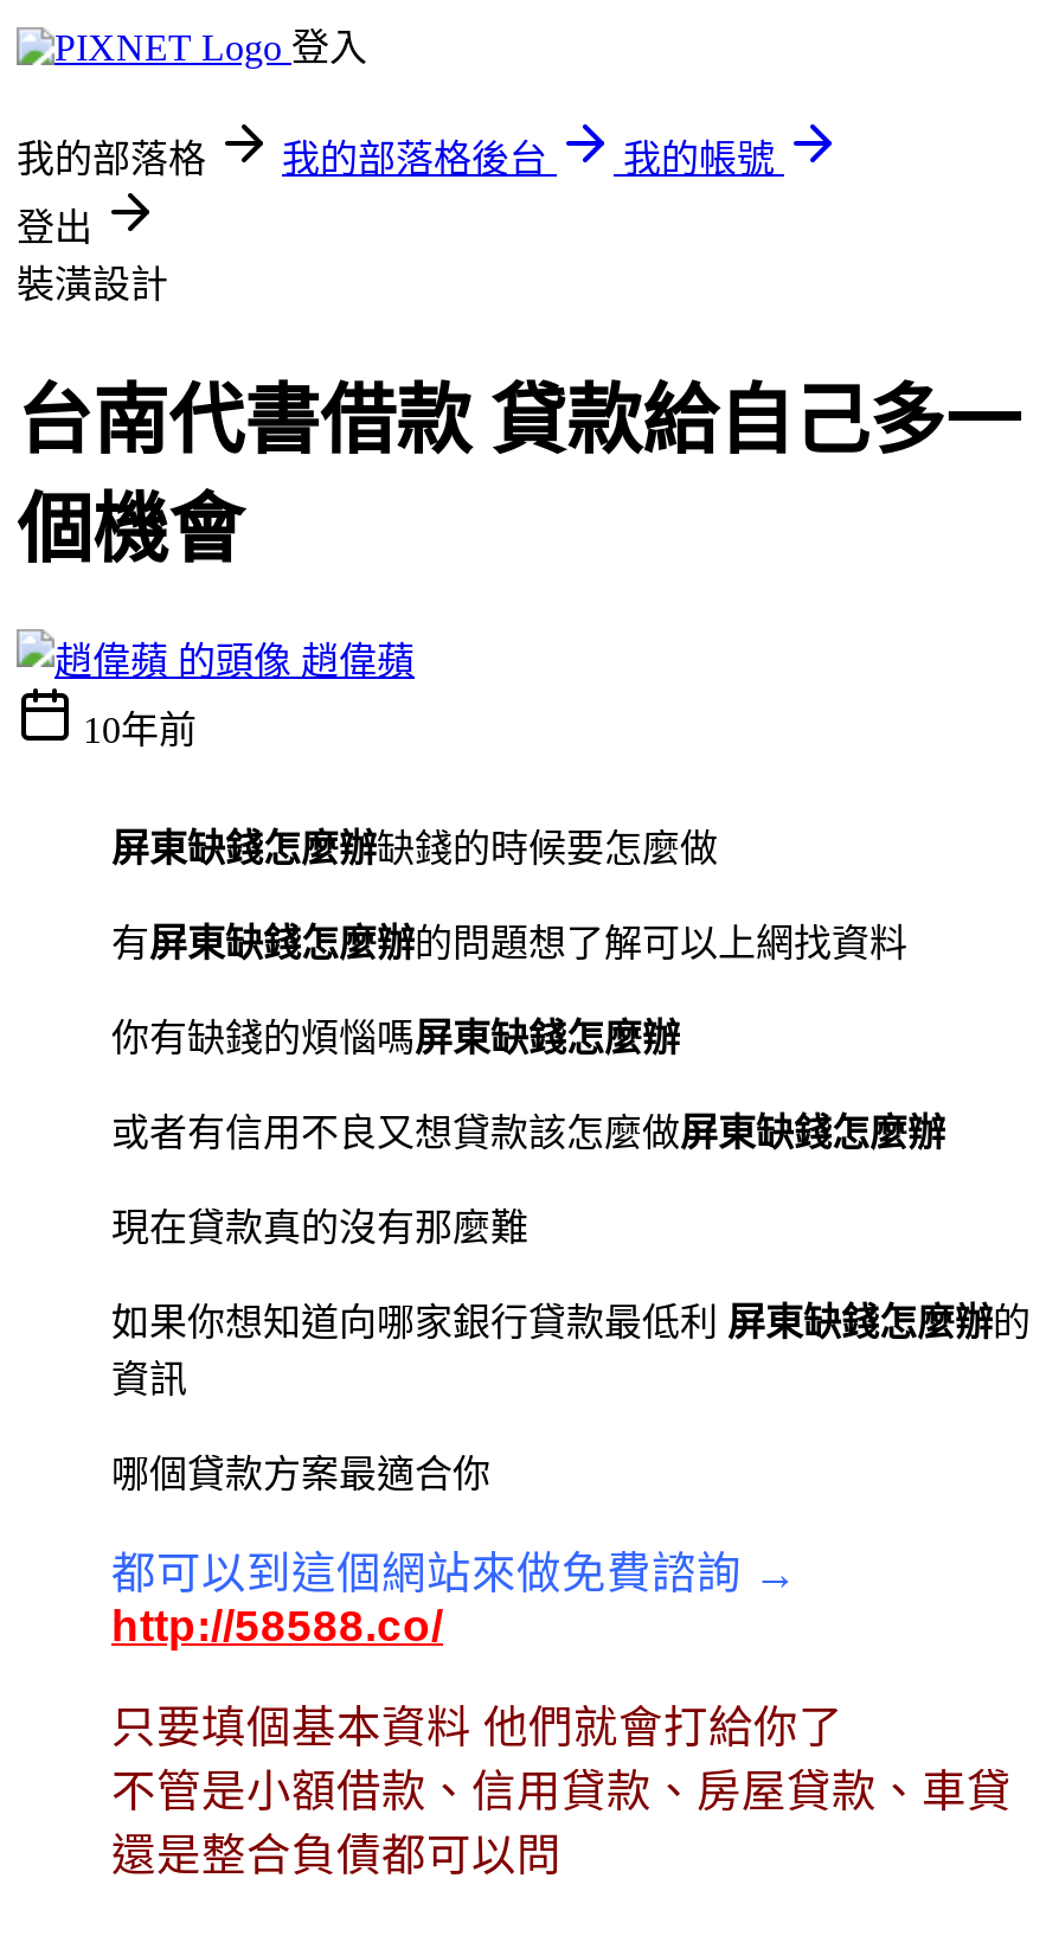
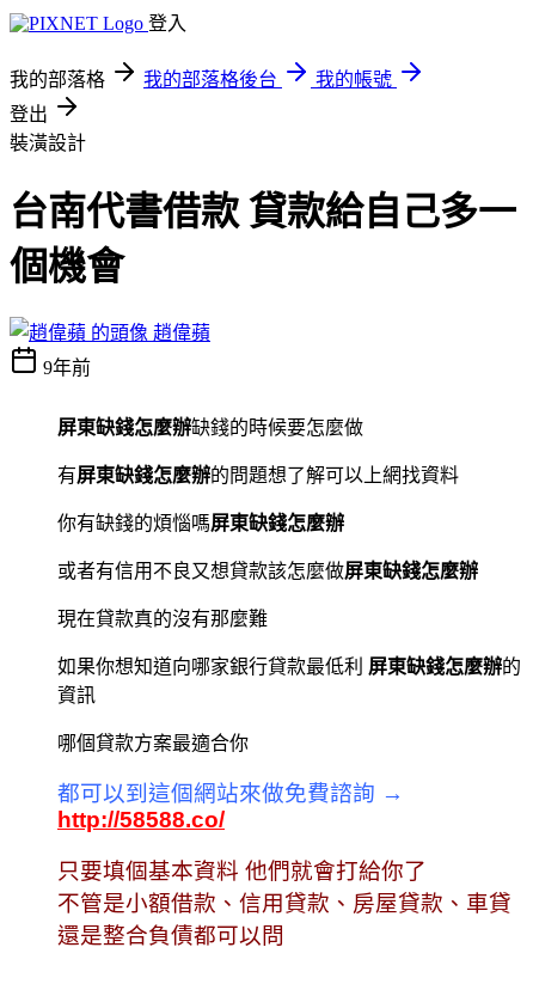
- 10年前
+ 9年前
